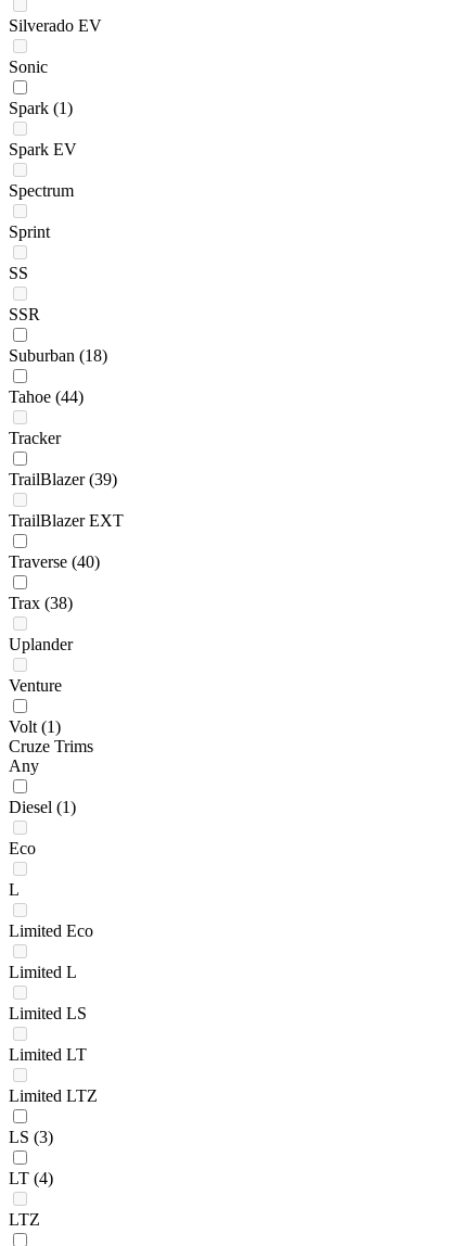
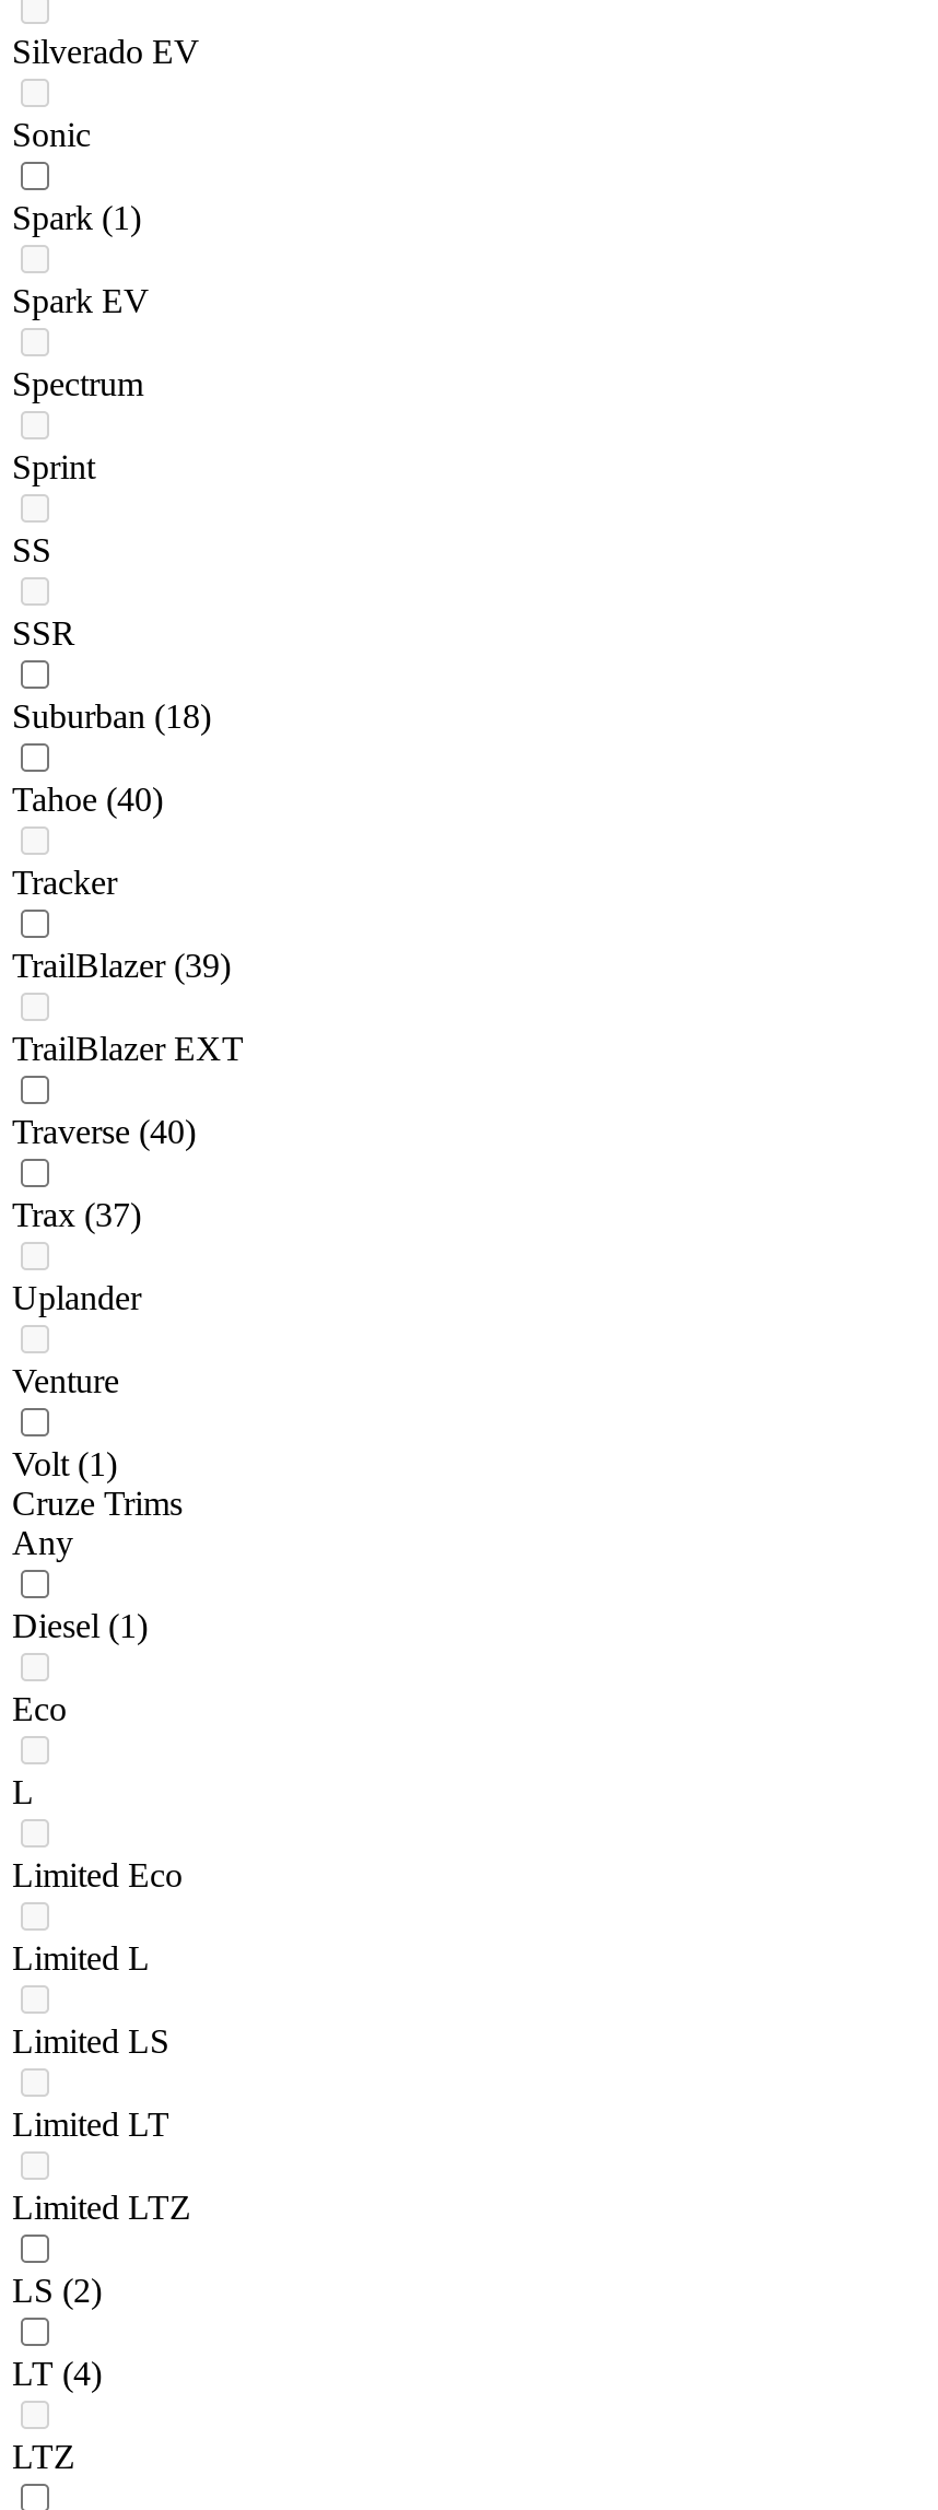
- Tahoe (44)
+ Tahoe (40)

- Trax (38)
+ Trax (37)

- LS (3)
+ LS (2)
